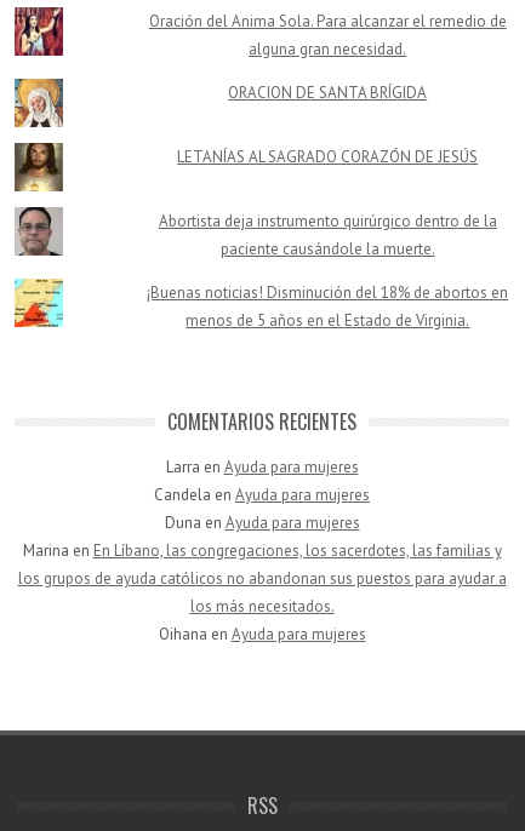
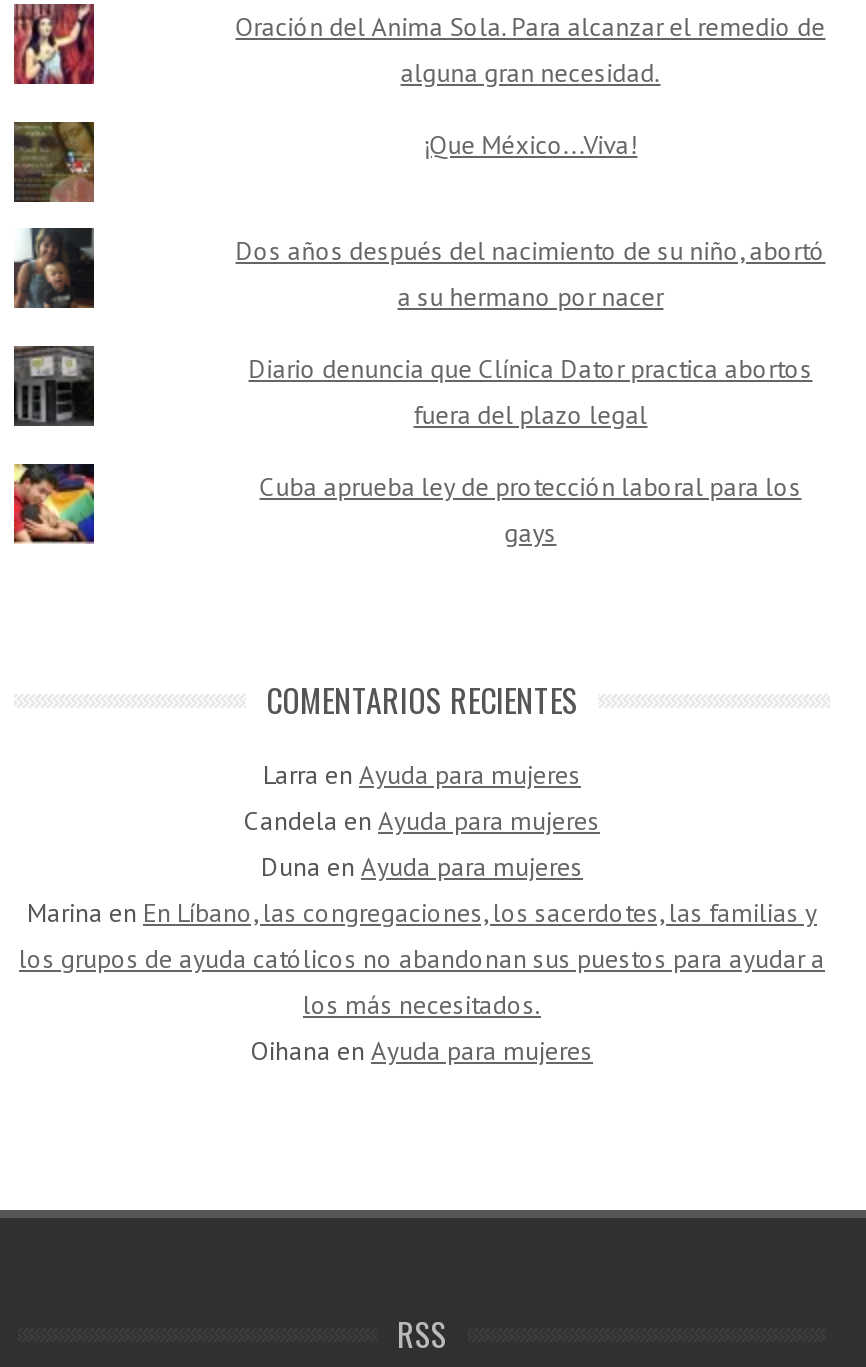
- [image]
+ [image]

- ORACION DE SANTA BRÍGIDA
+ ¡Que México...Viva!

- [image]
+ [image]

- LETANÍAS AL SAGRADO CORAZÓN DE JESÚS
+ Dos años después del nacimiento de su niño, abortó
+ a su hermano por nacer

- [image]
+ [image]

- Abortista deja instrumento quirúrgico dentro de la
- paciente causándole la muerte.
+ Diario denuncia que Clínica Dator practica abortos
+ fuera del plazo legal

- [image]
+ [image]

- ¡Buenas noticias! Disminución del 18% de abortos en
- menos de 5 años en el Estado de Virginia.
+ Cuba aprueba ley de protección laboral para los
+ gays
